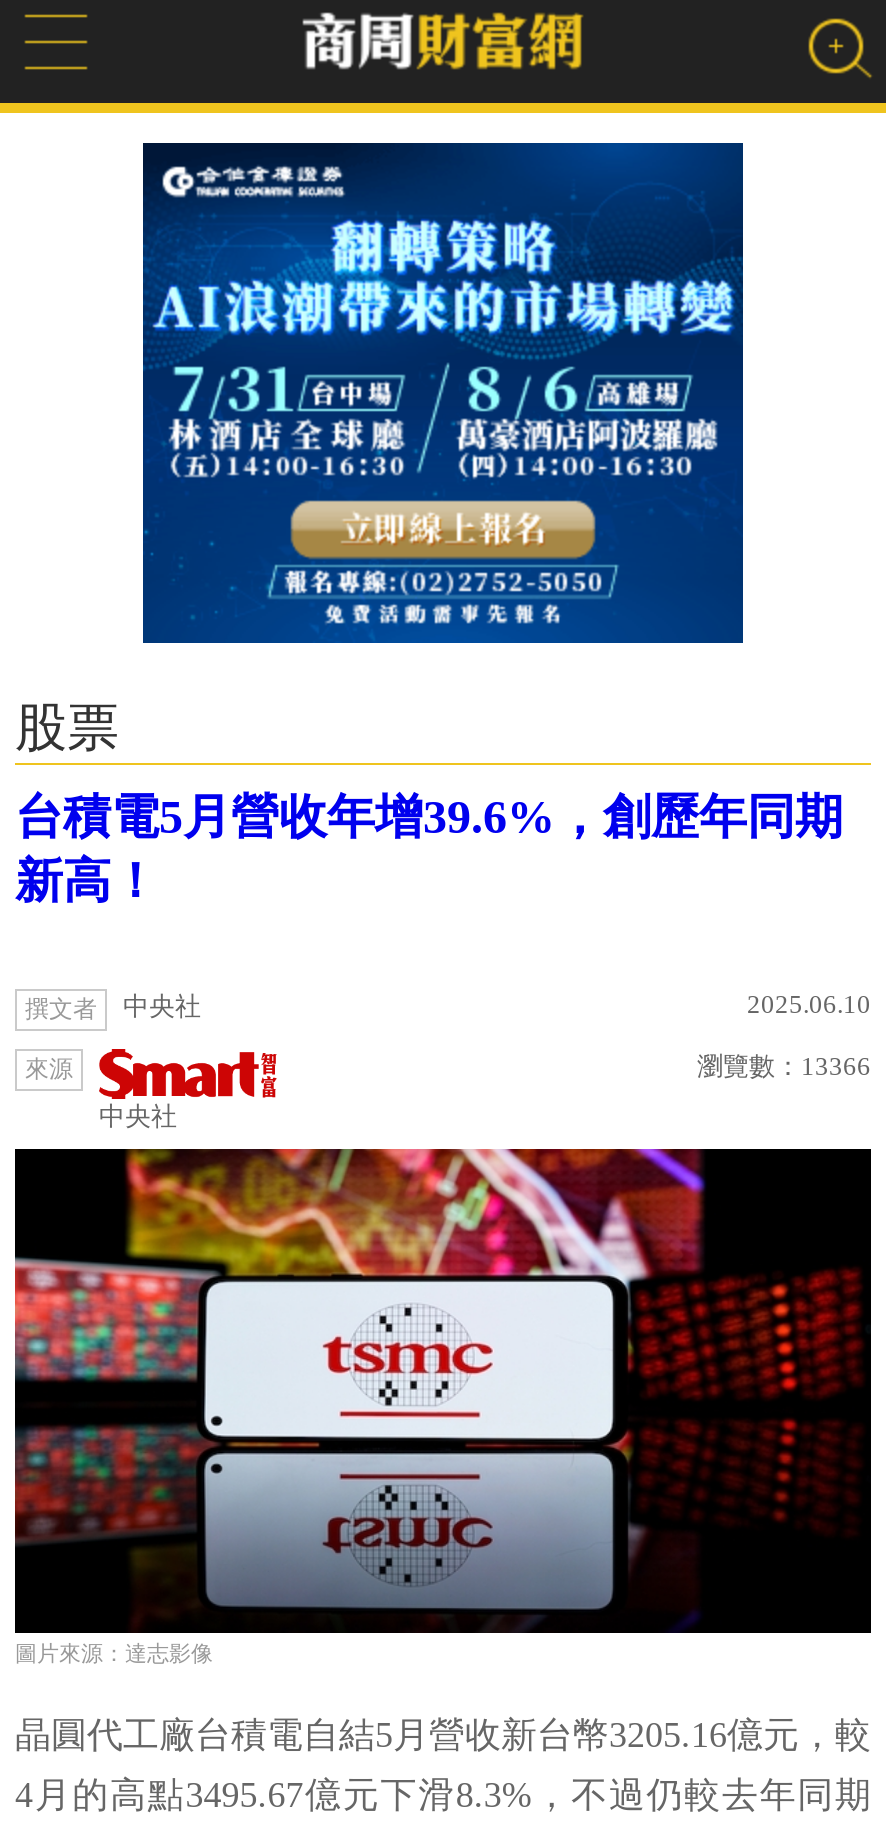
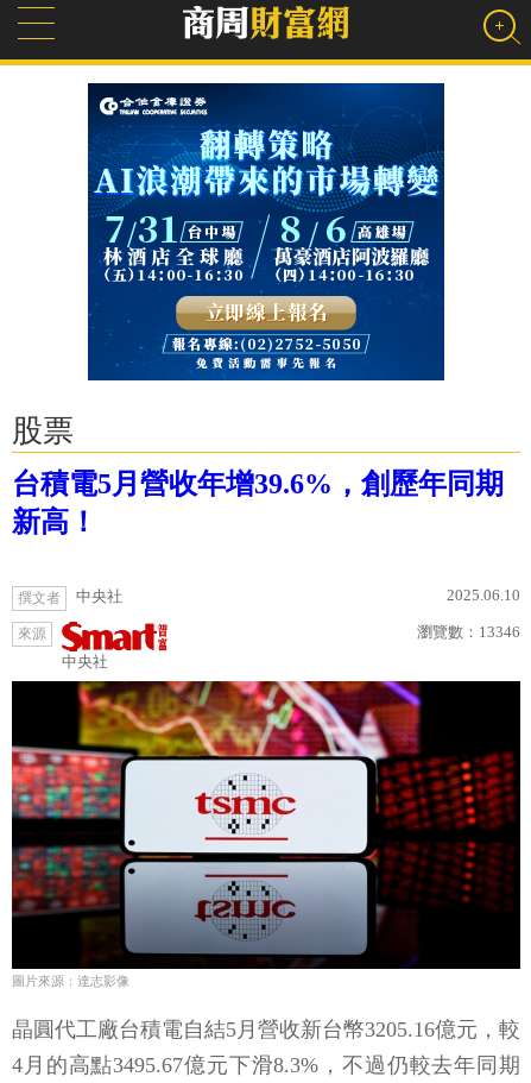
- 瀏覽數：13366
+ 瀏覽數：13346
